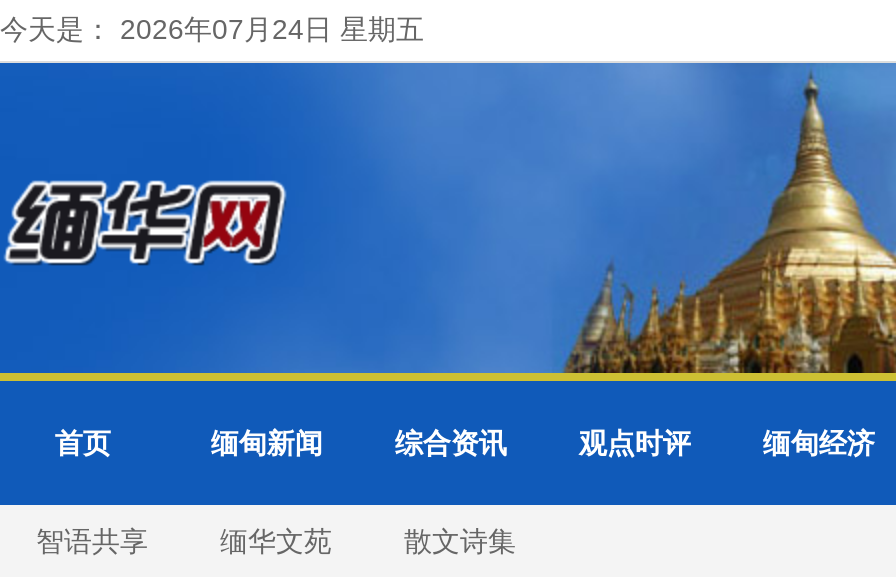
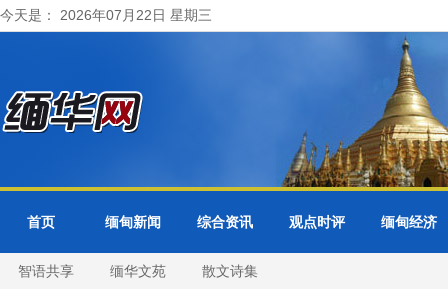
- 今天是： 2026年07月24日 星期五
+ 今天是： 2026年07月22日 星期三
